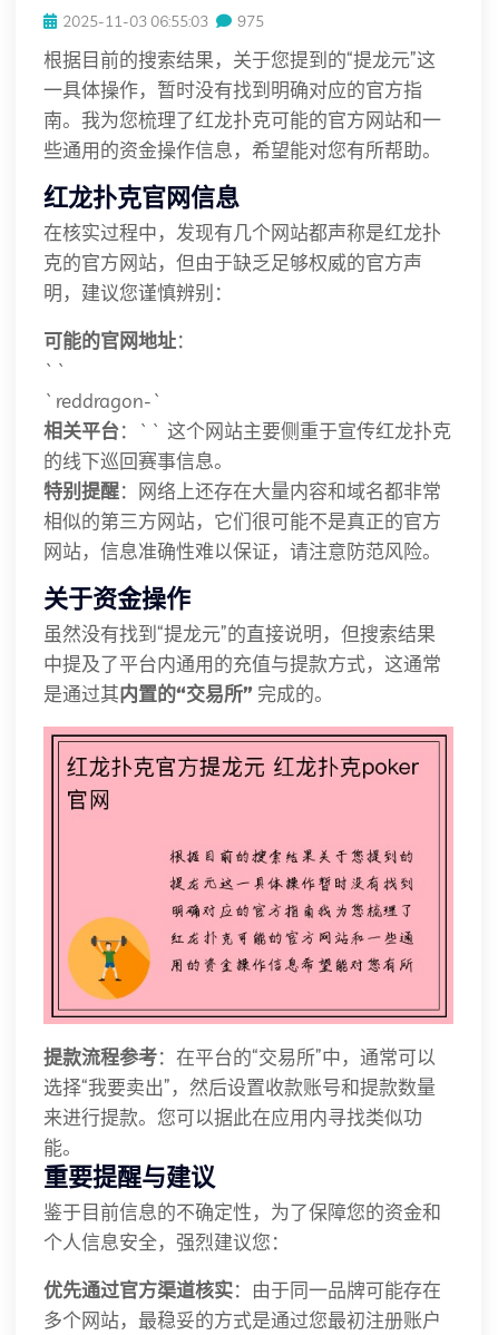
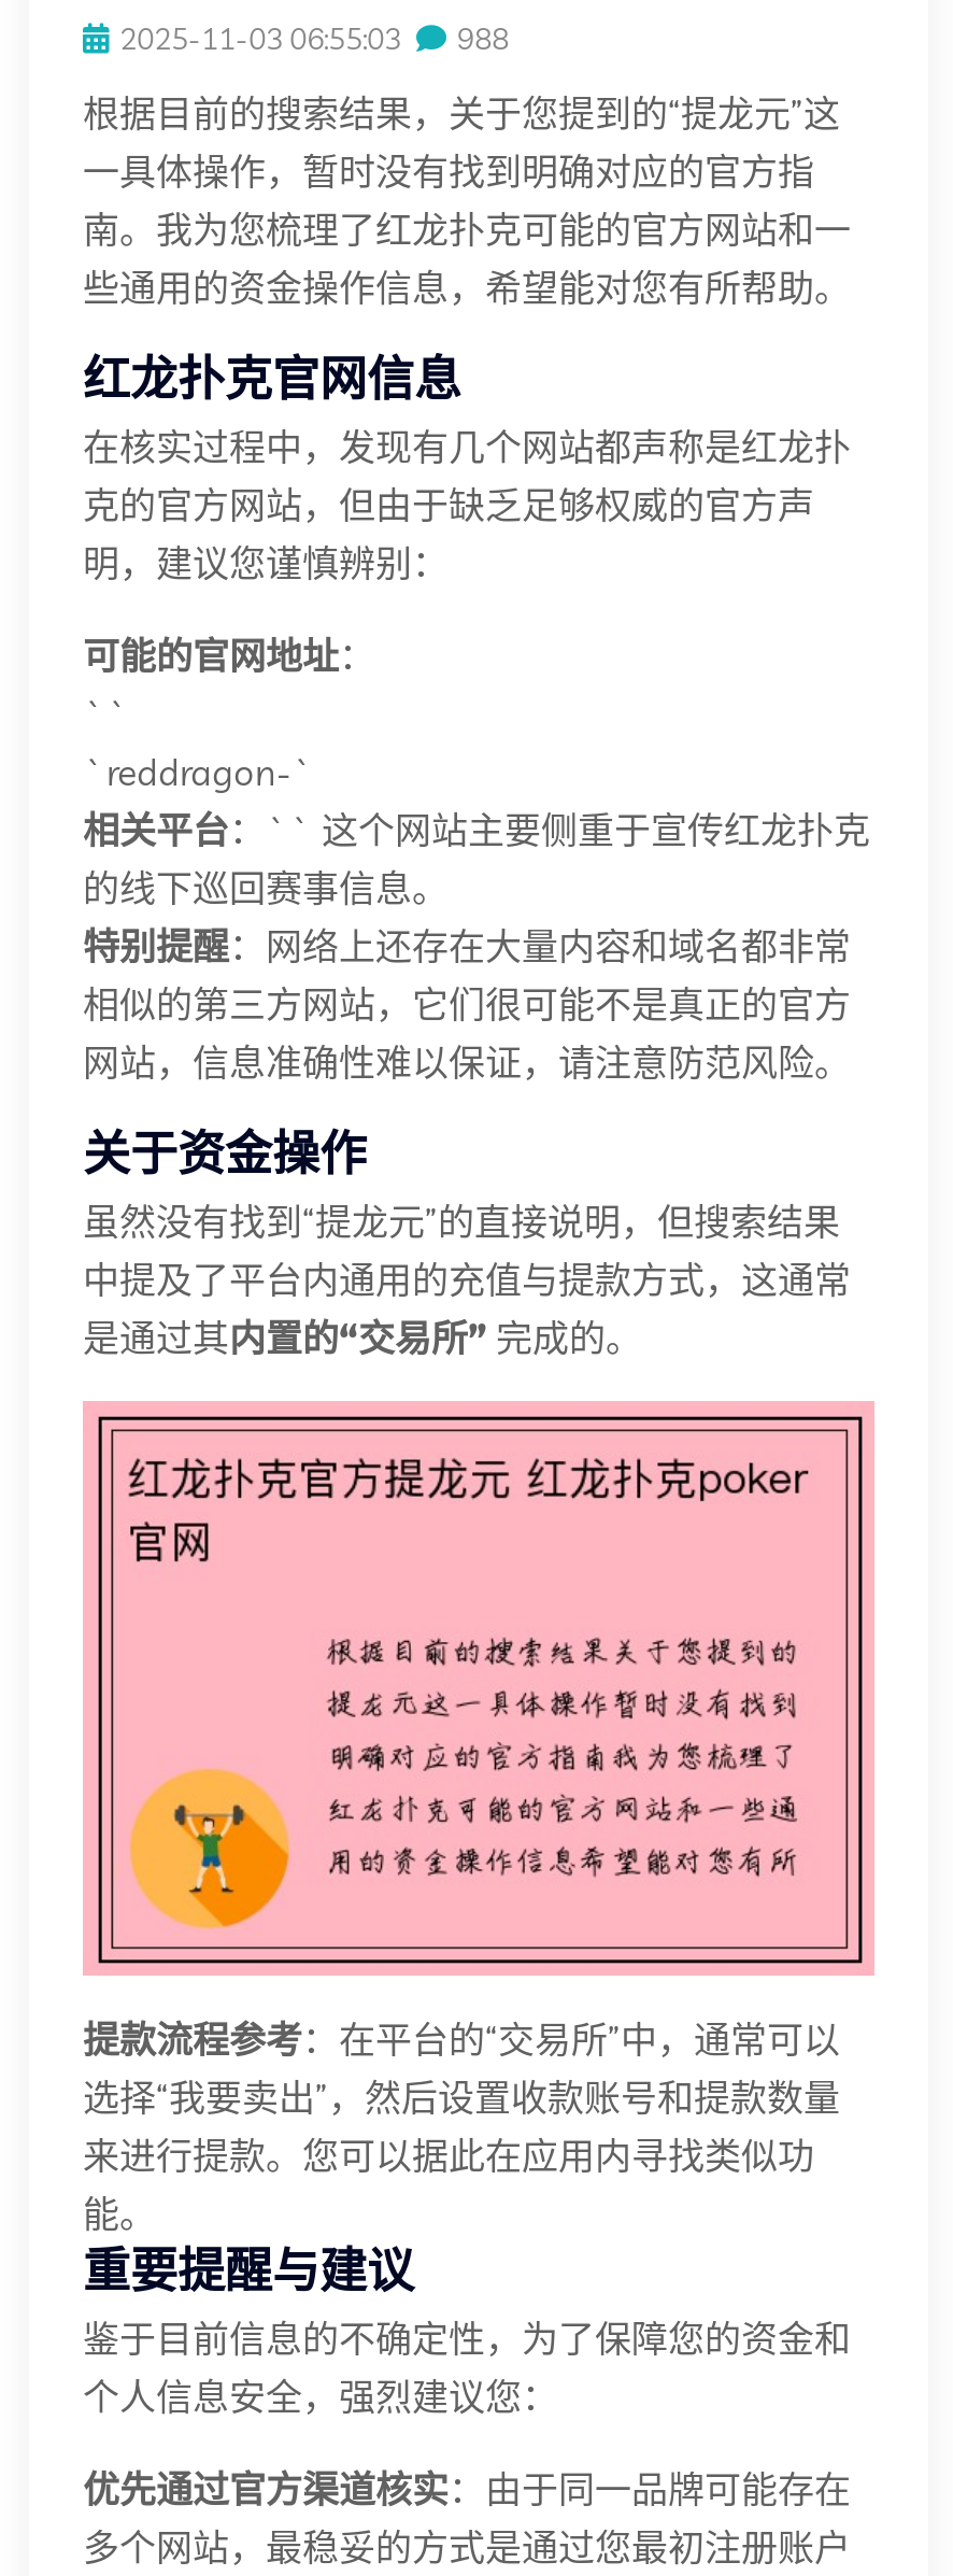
- 2025-11-03 06:55:03 975
+ 2025-11-03 06:55:03 988
